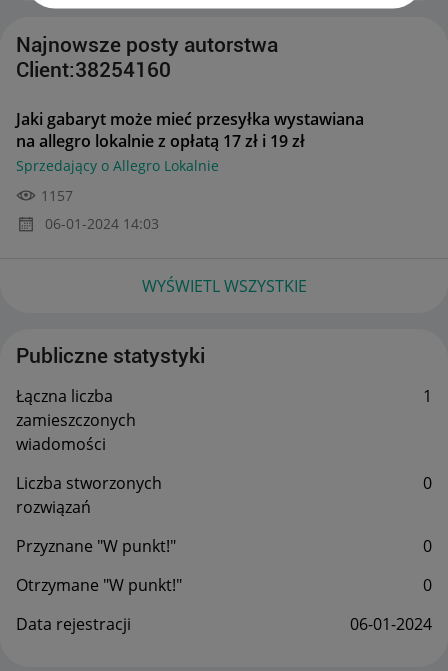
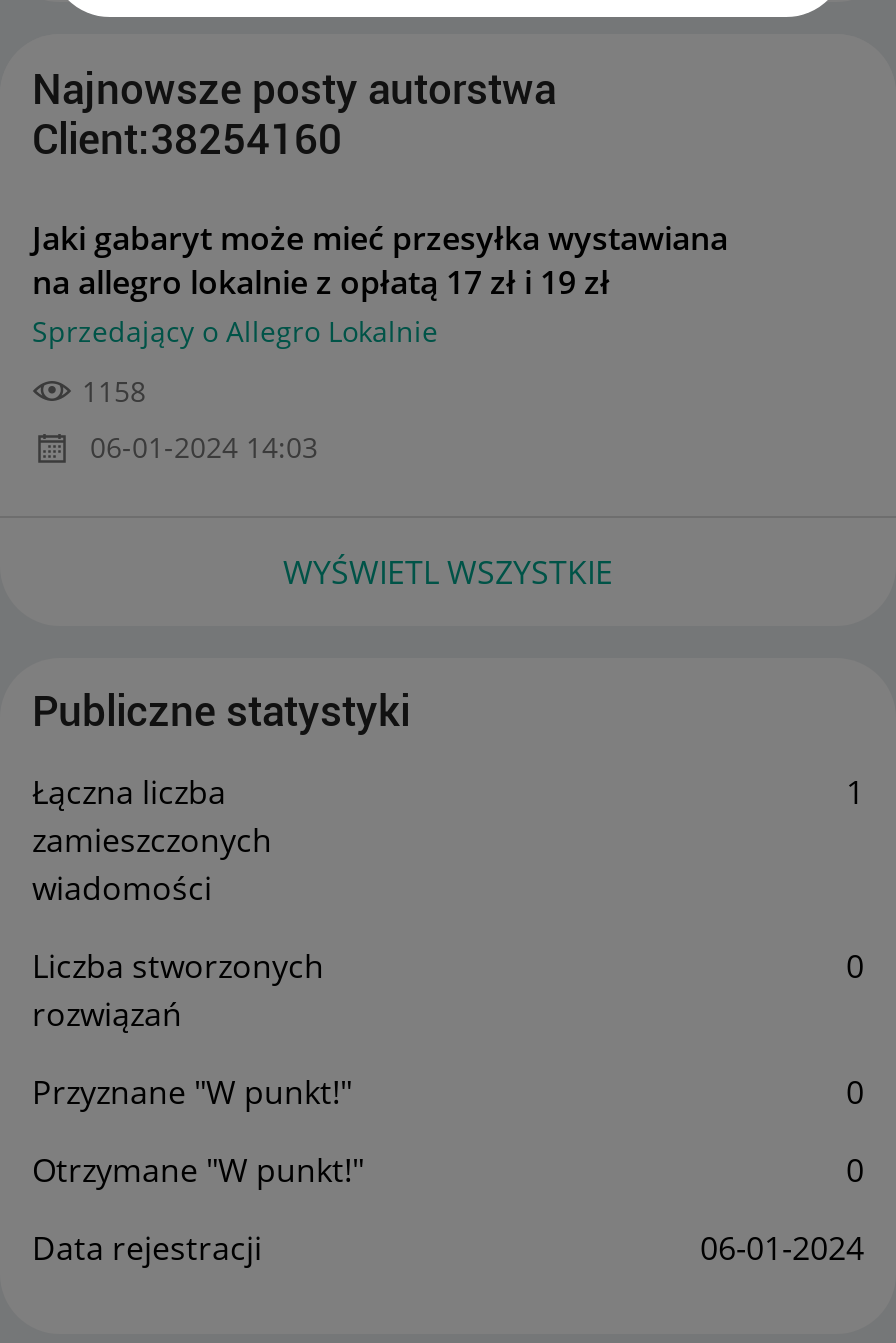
- 1157
+ 1158
